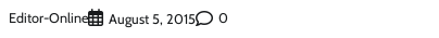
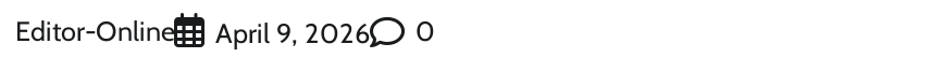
- August 5, 2015
+ April 9, 2026
